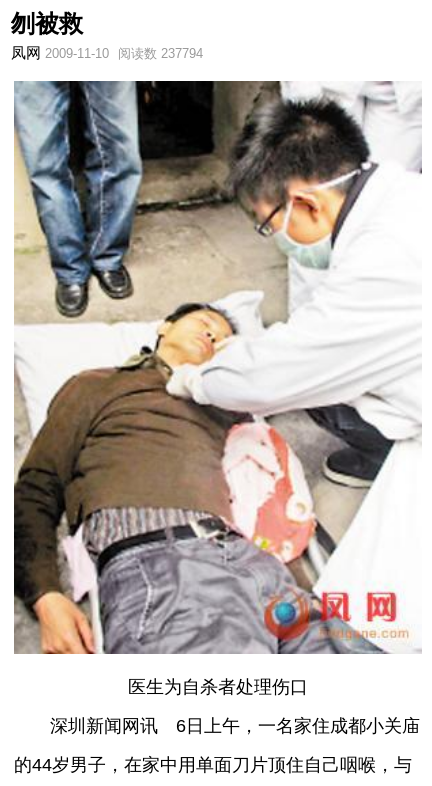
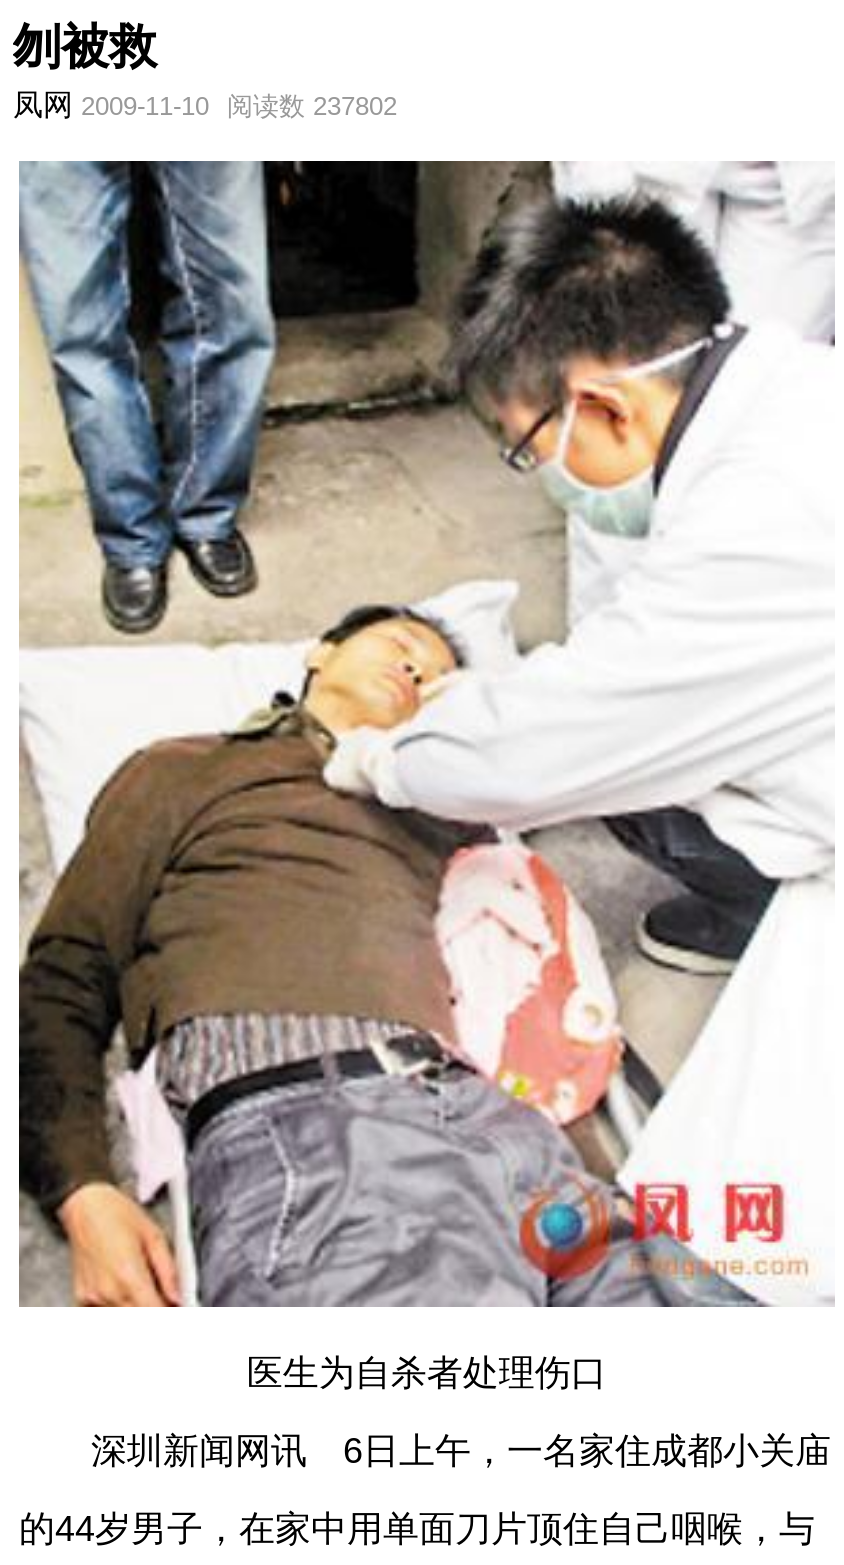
- 凤网 2009-11-10 阅读数 237794
+ 凤网 2009-11-10 阅读数 237802
